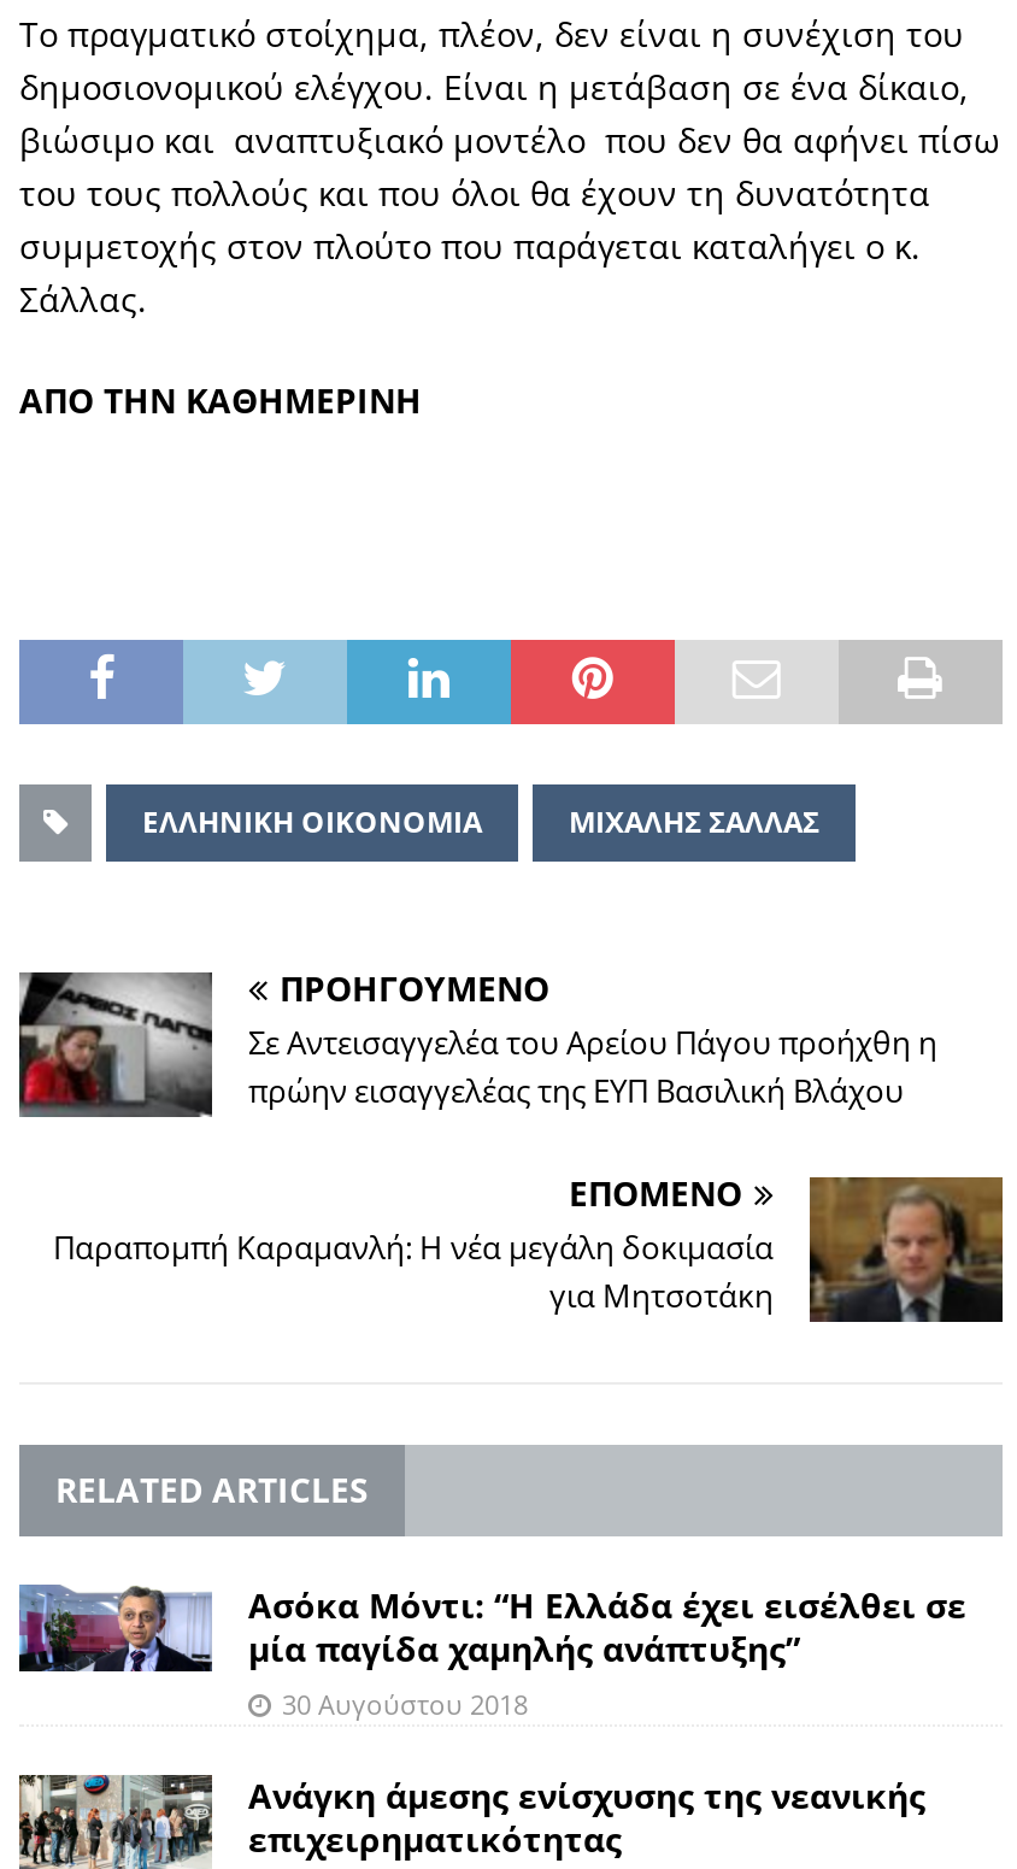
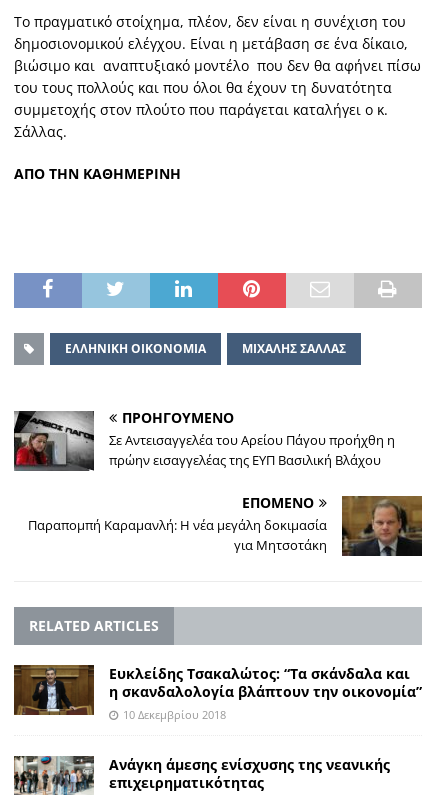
- [image]
- Ασόκα Μόντι: “Η Ελλάδα έχει εισέλθει σε
- μία παγίδα χαμηλής ανάπτυξης”
- 30 Αυγούστου 2018
+ [image]
+ Ευκλείδης Τσακαλώτος: “Τα σκάνδαλα και
+ η σκανδαλολογία βλάπτουν την οικονομία”
+ 10 Δεκεμβρίου 2018
